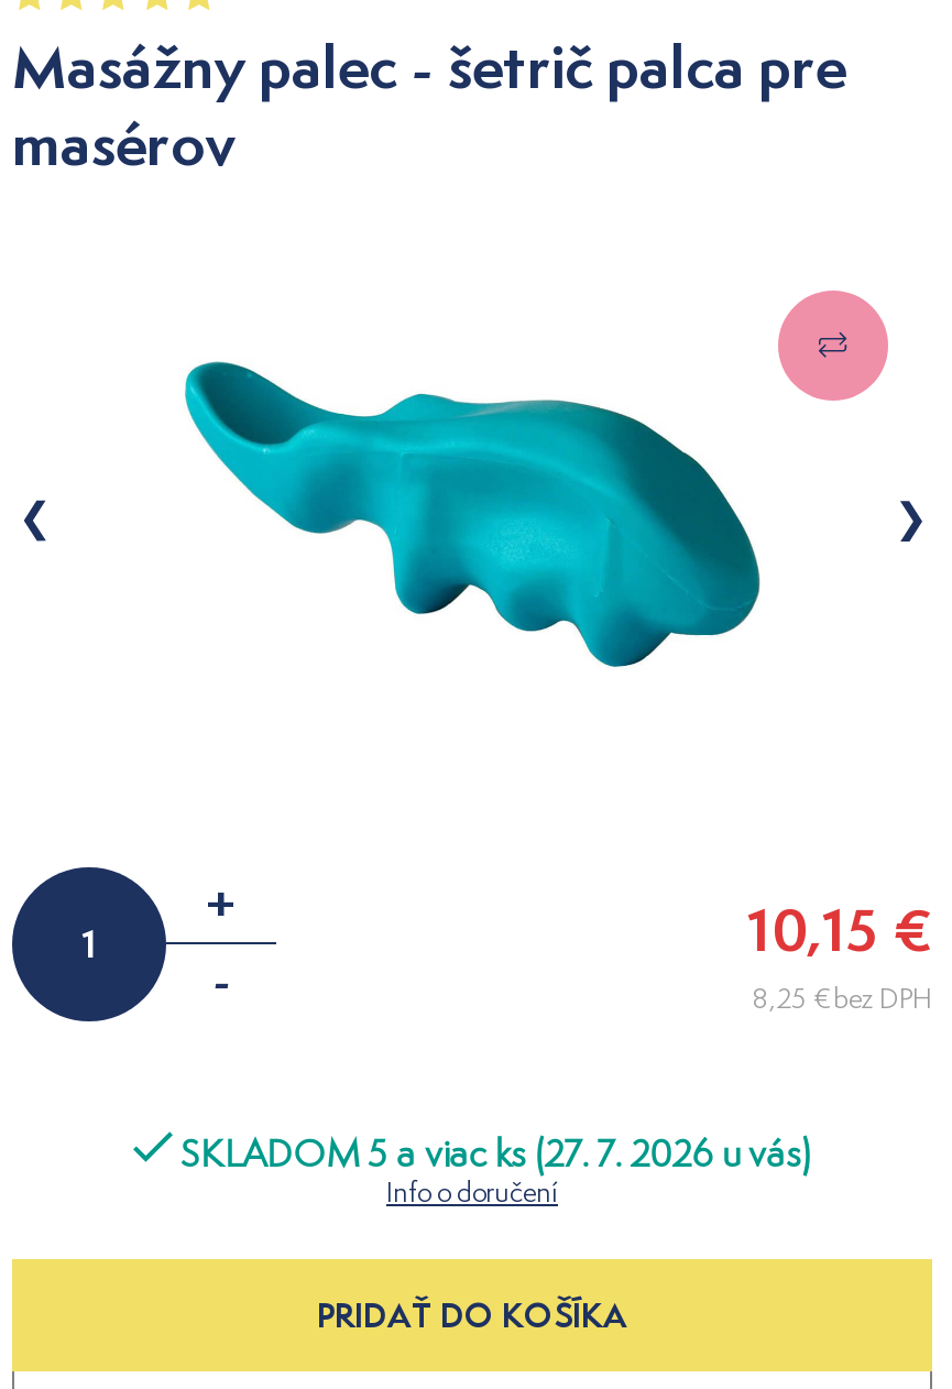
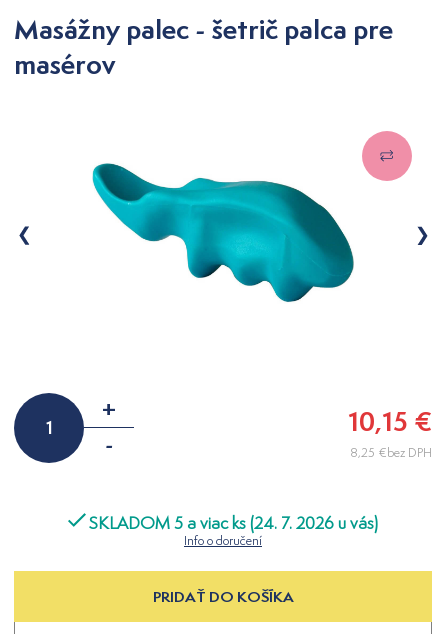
- SKLADOM 5 a viac ks (27. 7. 2026 u vás)
+ SKLADOM 5 a viac ks (24. 7. 2026 u vás)
